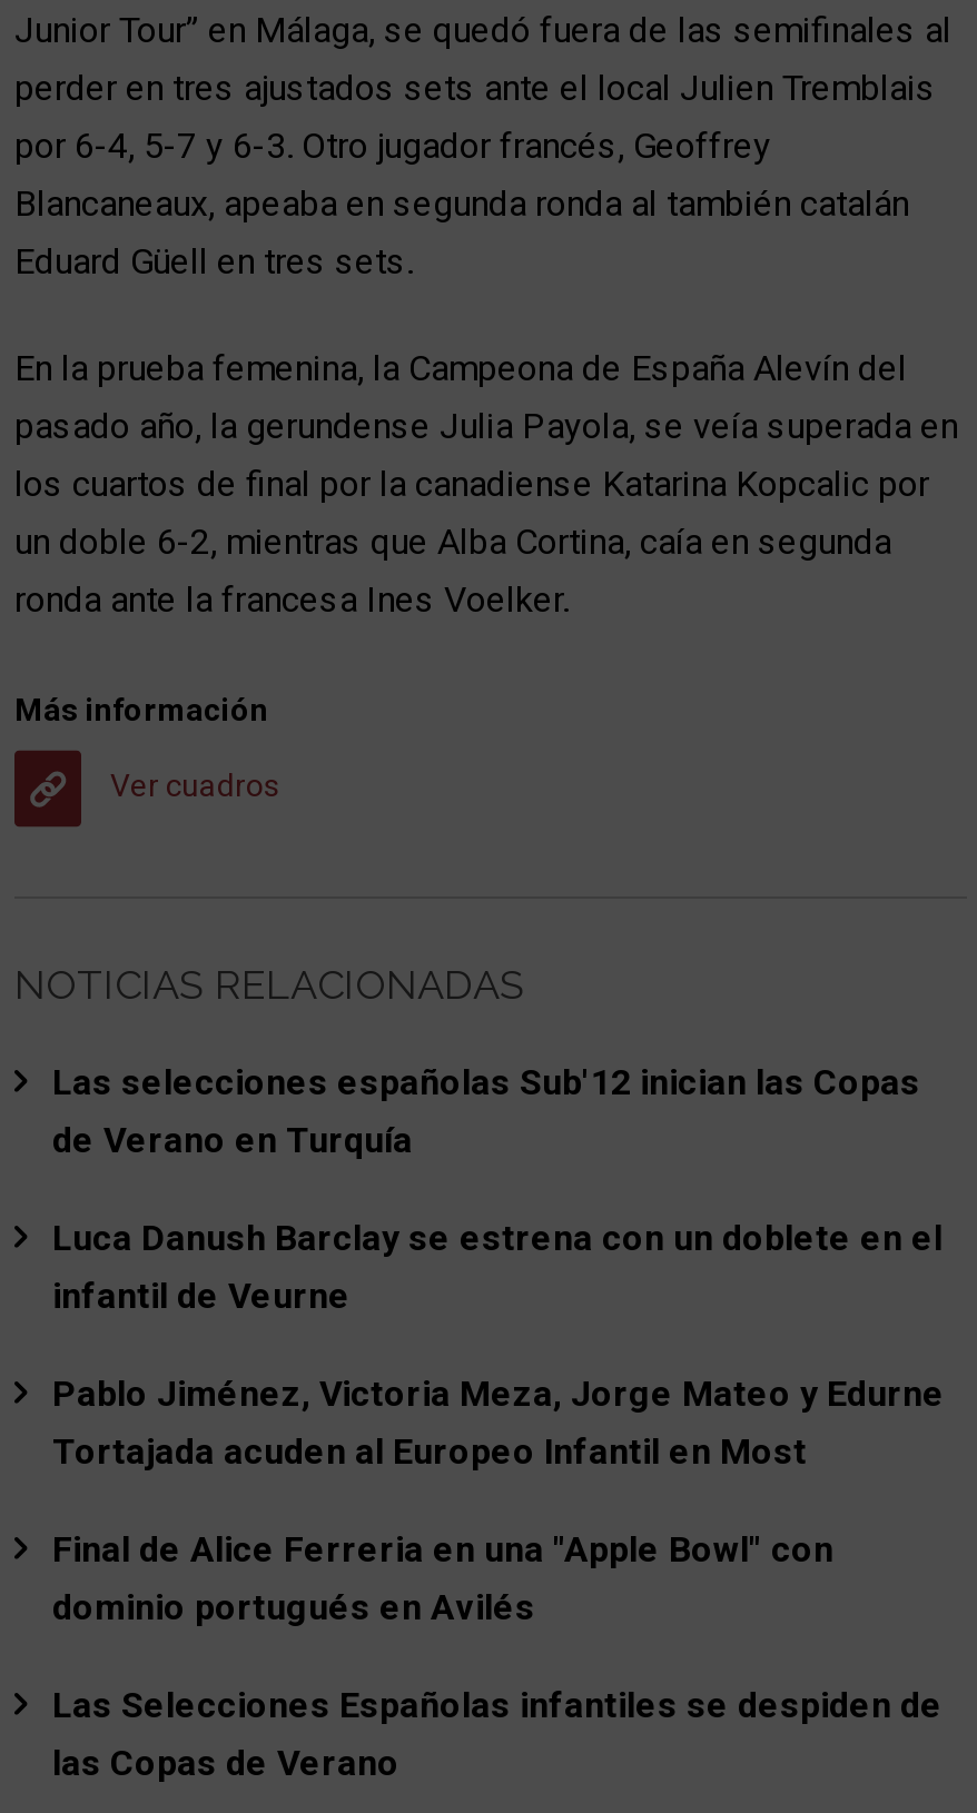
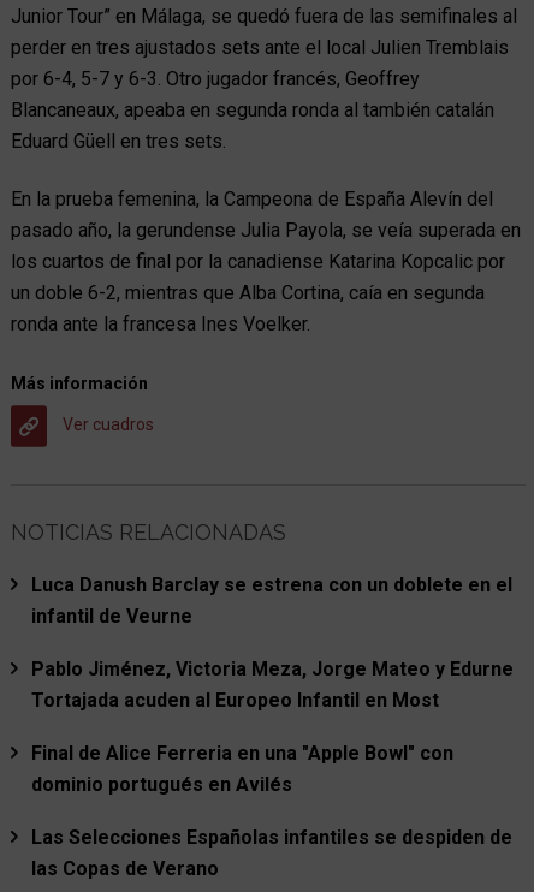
- Las selecciones españolas Sub'12 inician las Copas
- de Verano en Turquía
